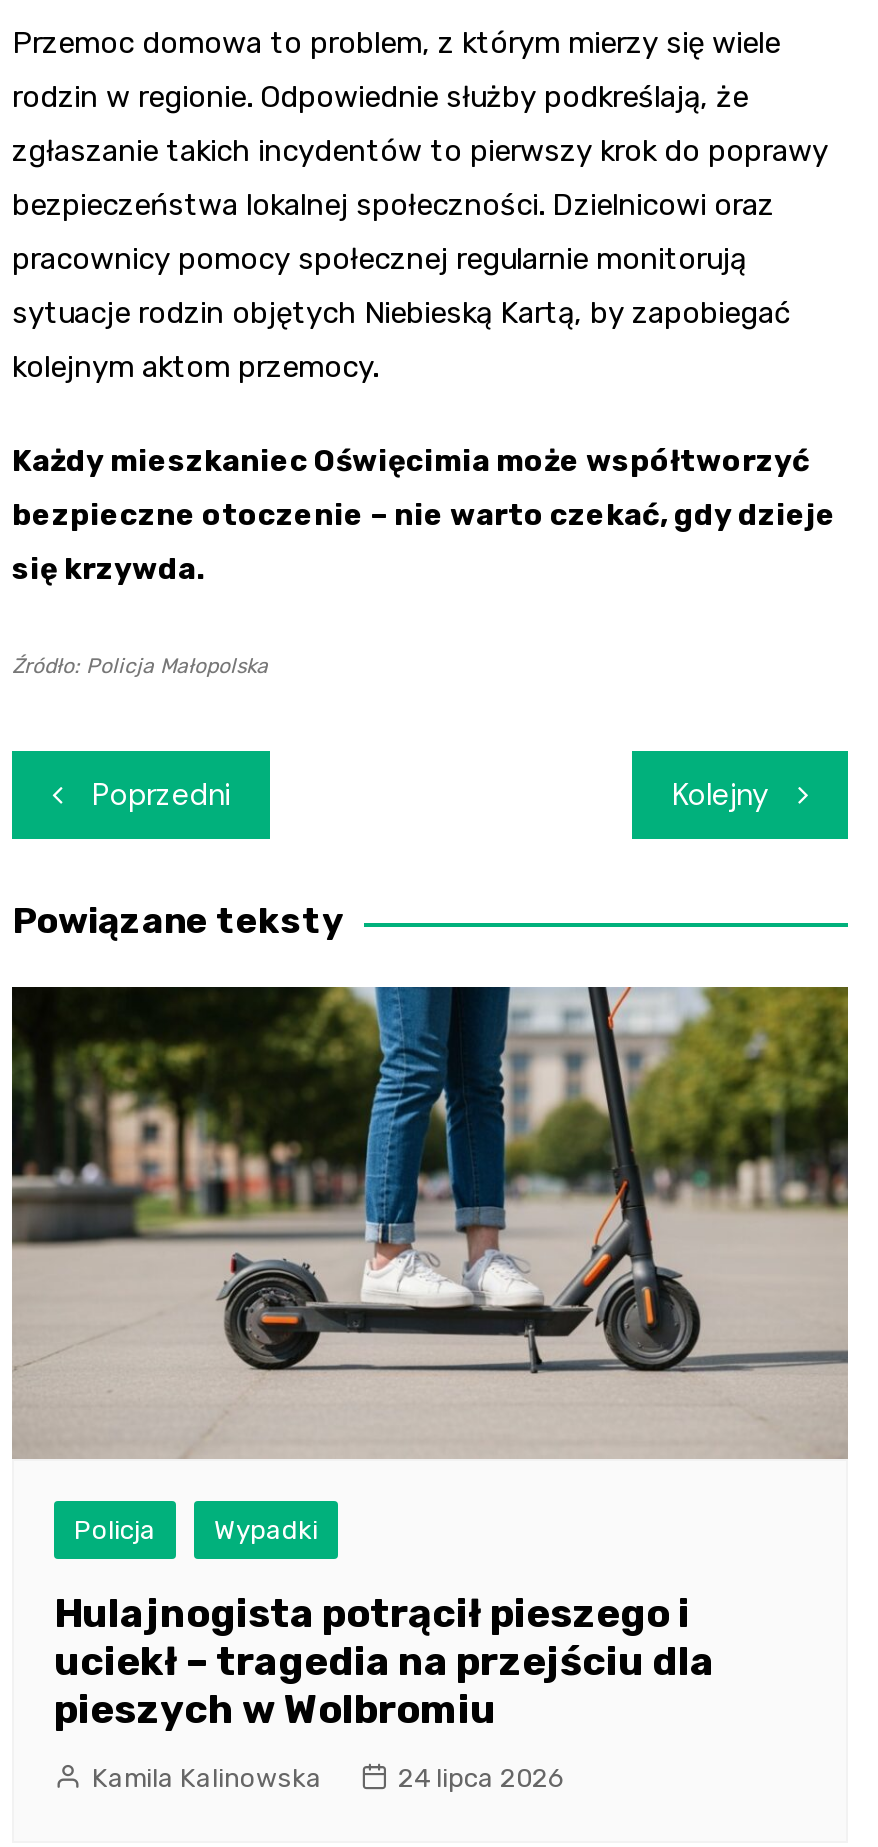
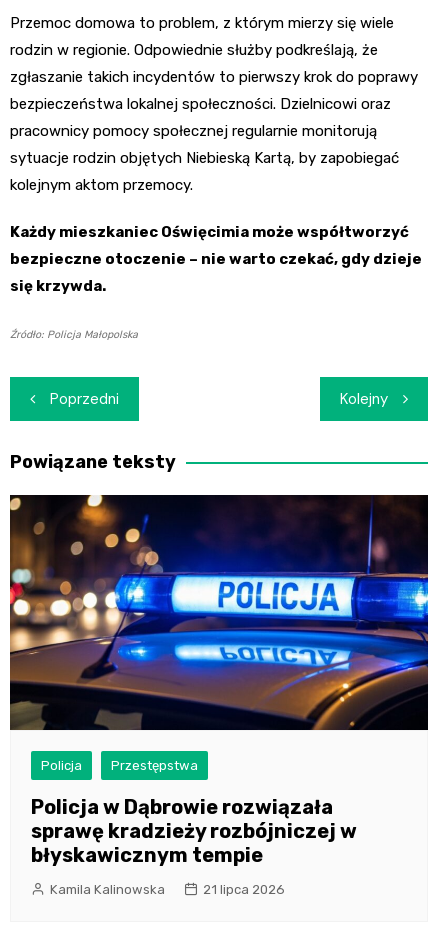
- [image]
- Wypadki
+ [image]
+ Przestępstwa

- Hulajnogista potrącił pieszego i
- uciekł – tragedia na przejściu dla
- pieszych w Wolbromiu
+ Policja w Dąbrowie rozwiązała
+ sprawę kradzieży rozbójniczej w
+ błyskawicznym tempie

- 24 lipca 2026
+ 21 lipca 2026
